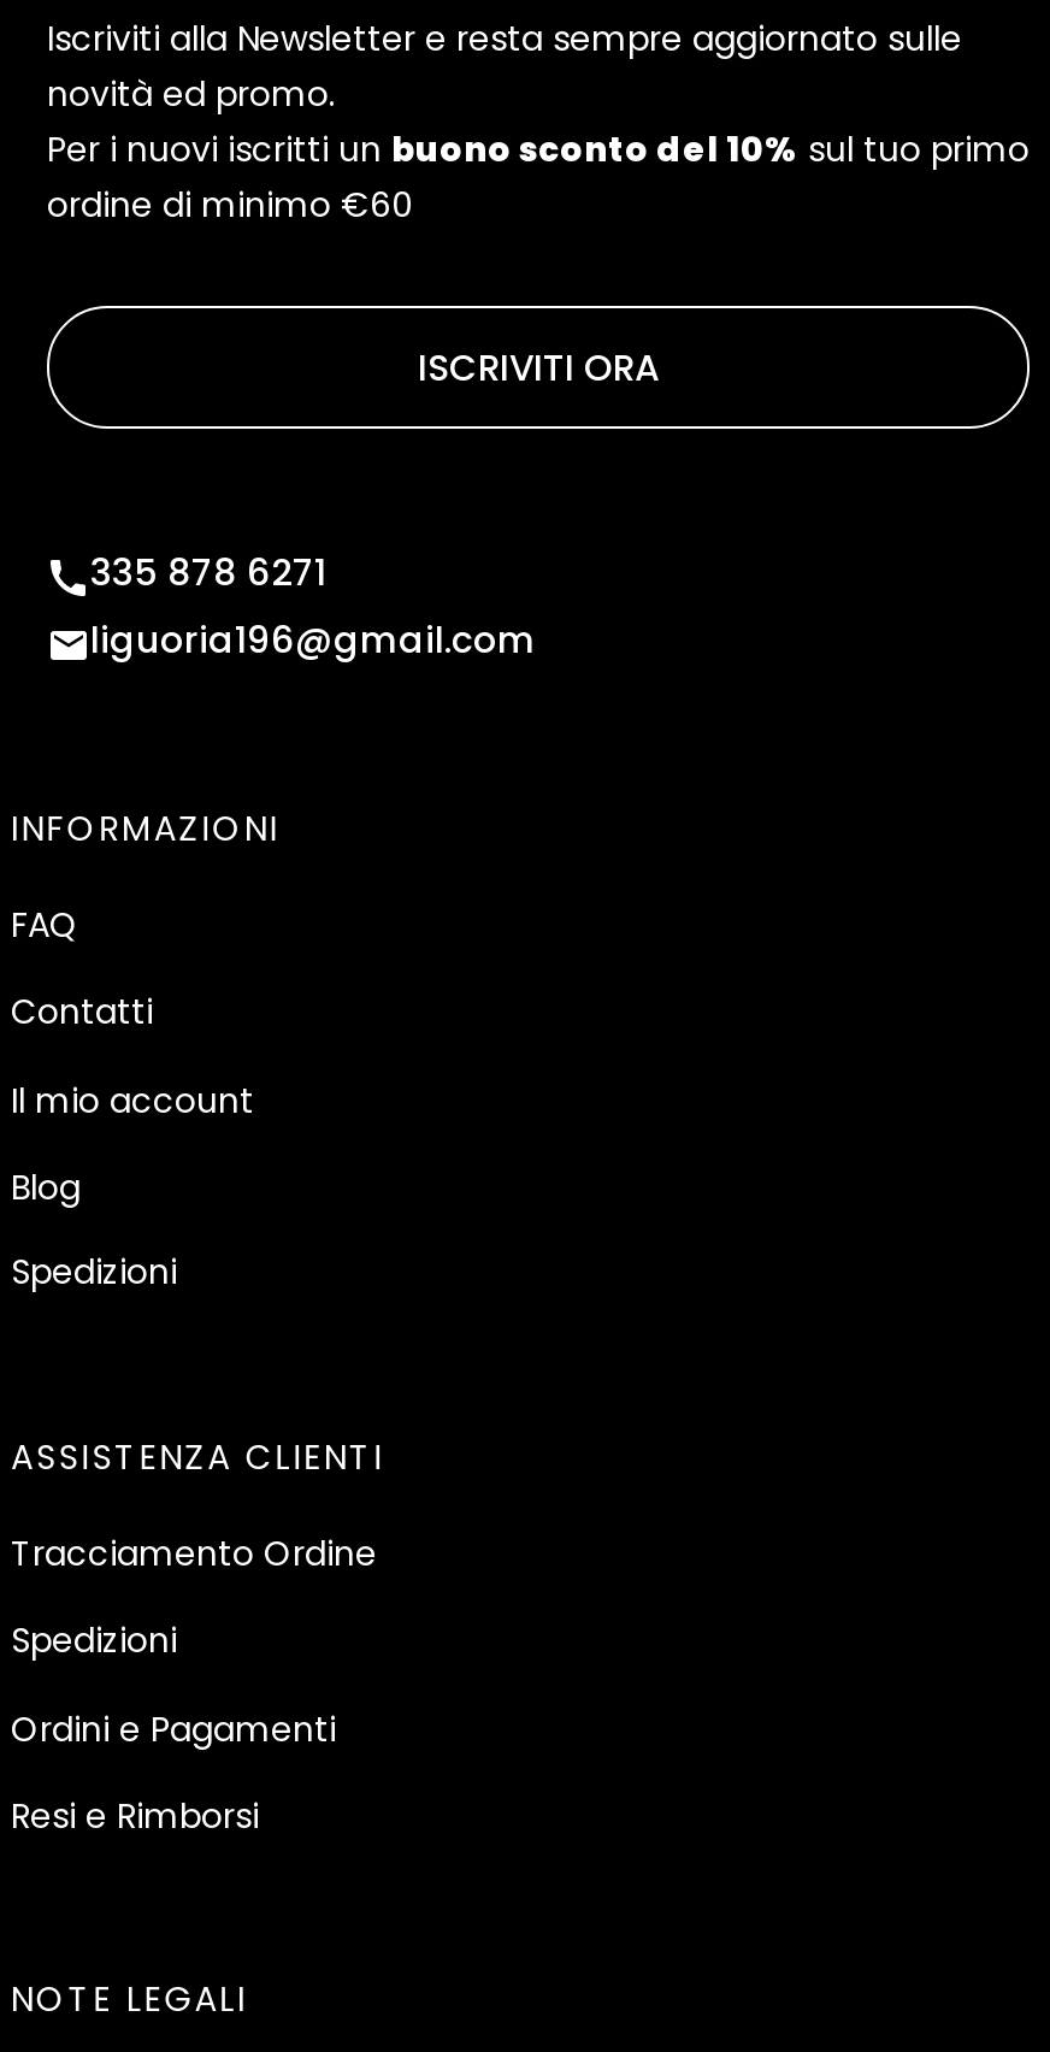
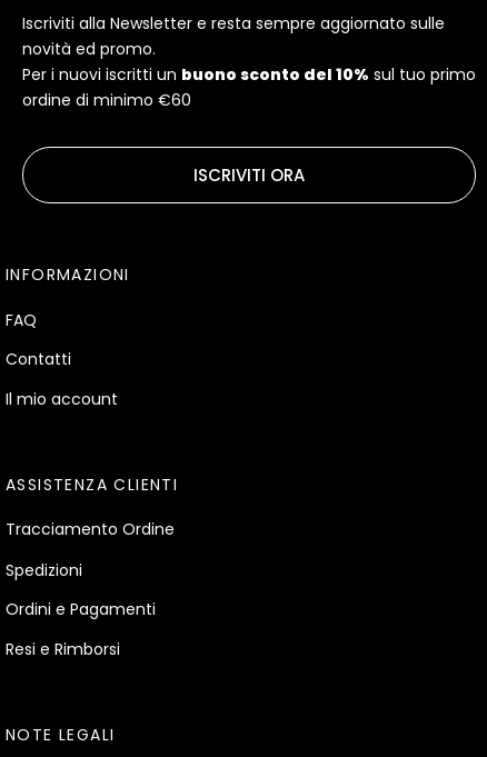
- 335 878 6271
- liguoria196@gmail.com

- Blog
- Spedizioni
